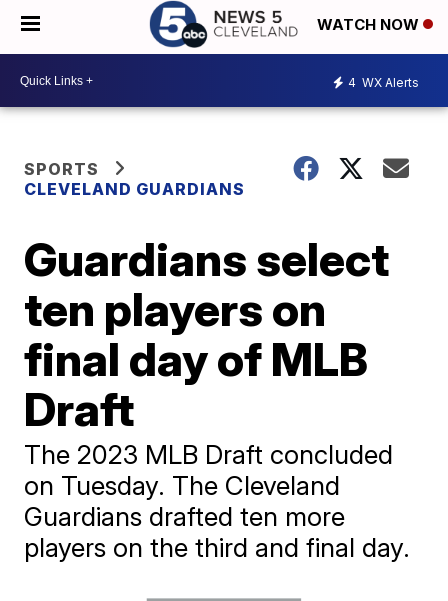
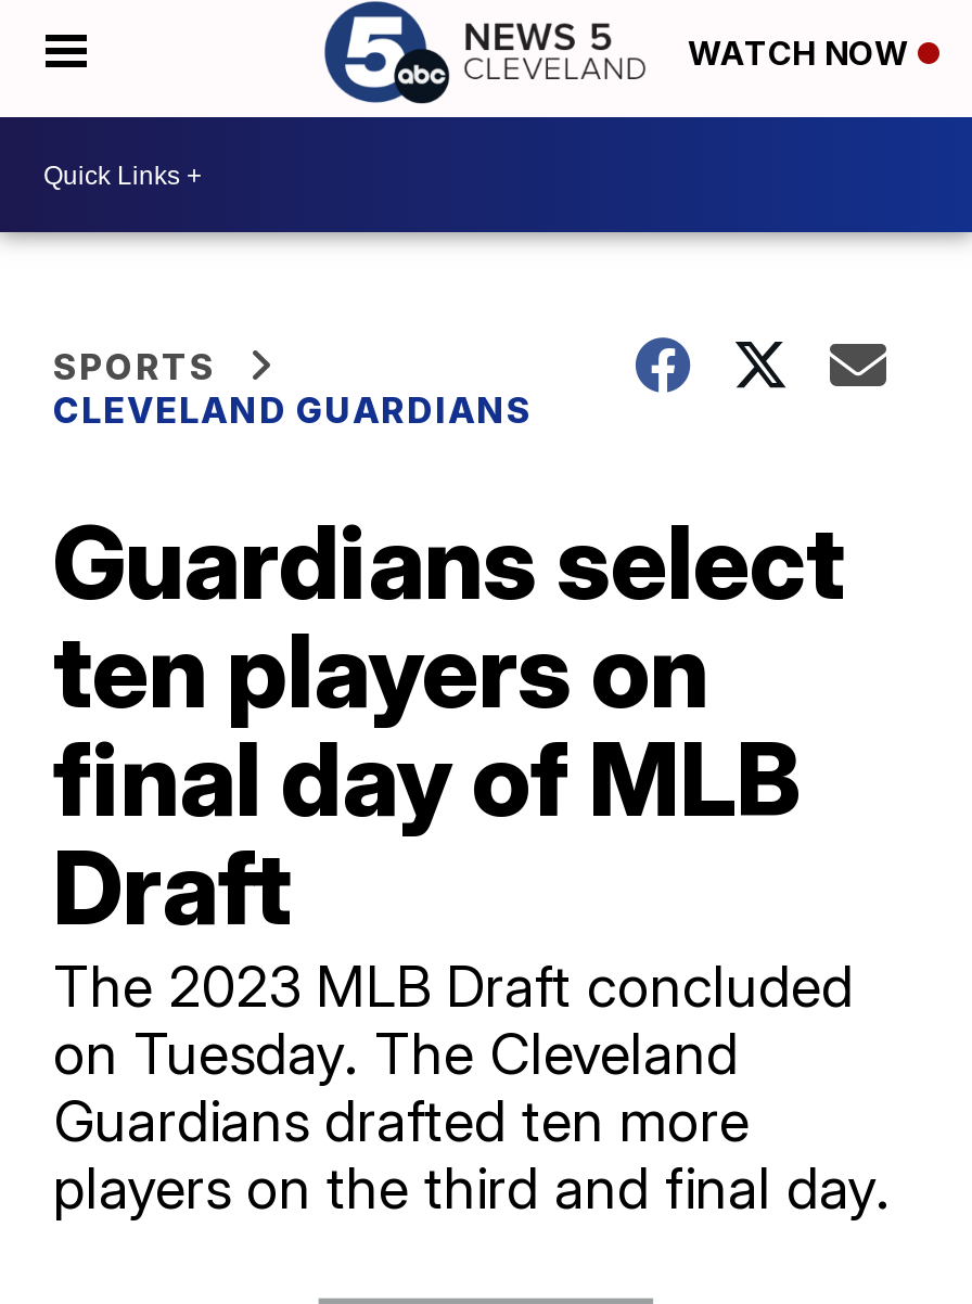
- 4 WX Alerts
